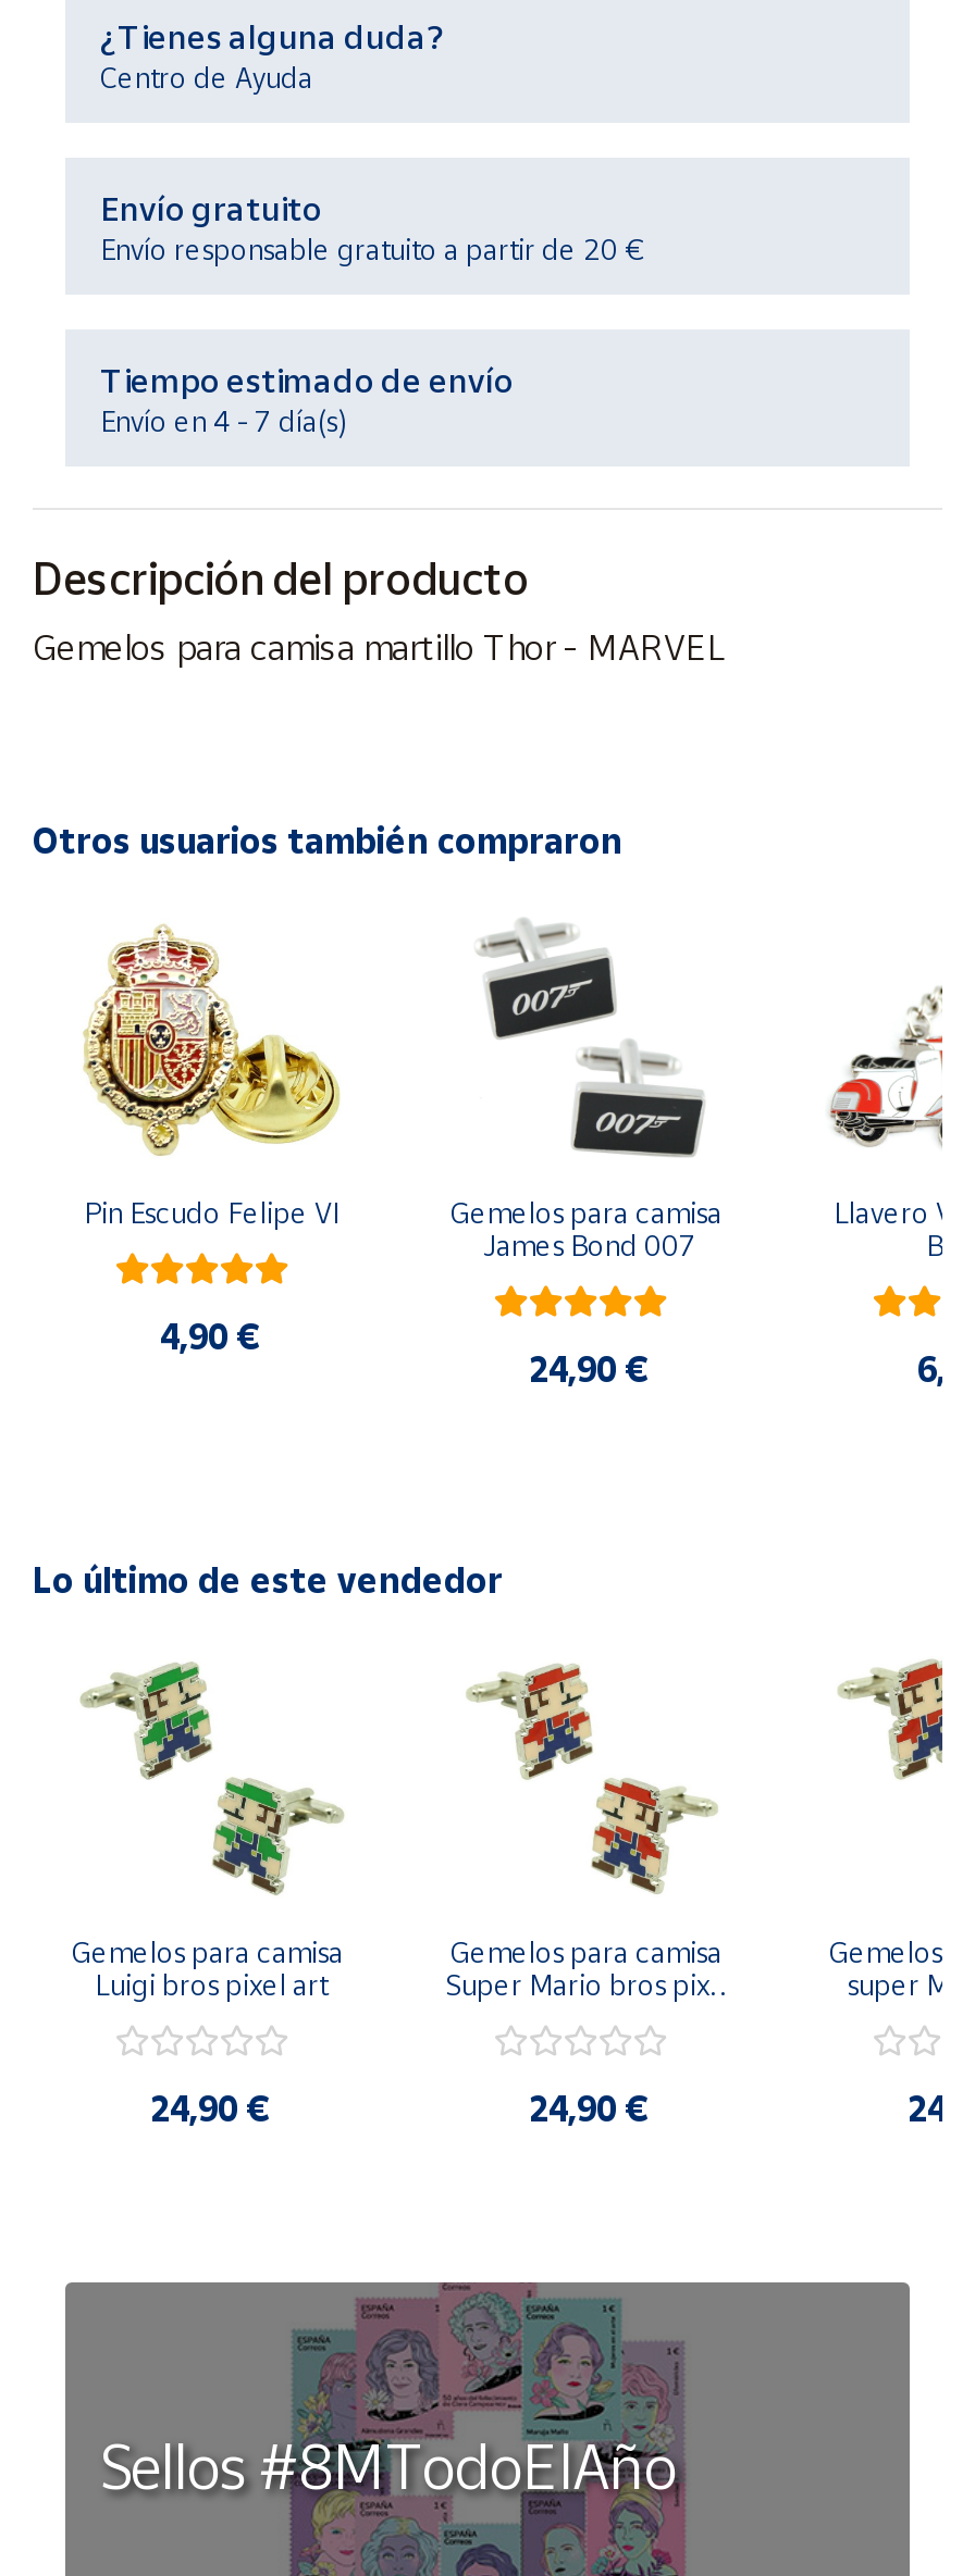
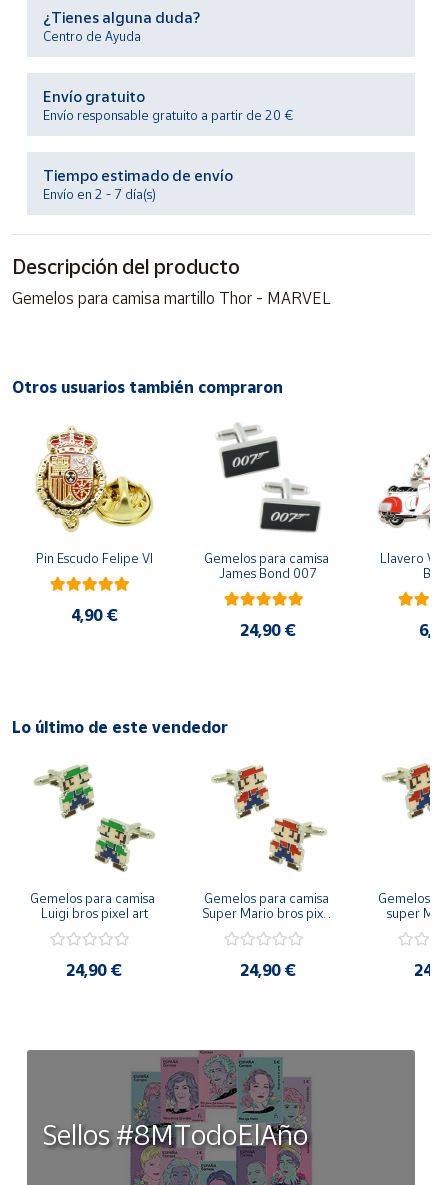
- Envío en 4 - 7 día(s)
+ Envío en 2 - 7 día(s)
